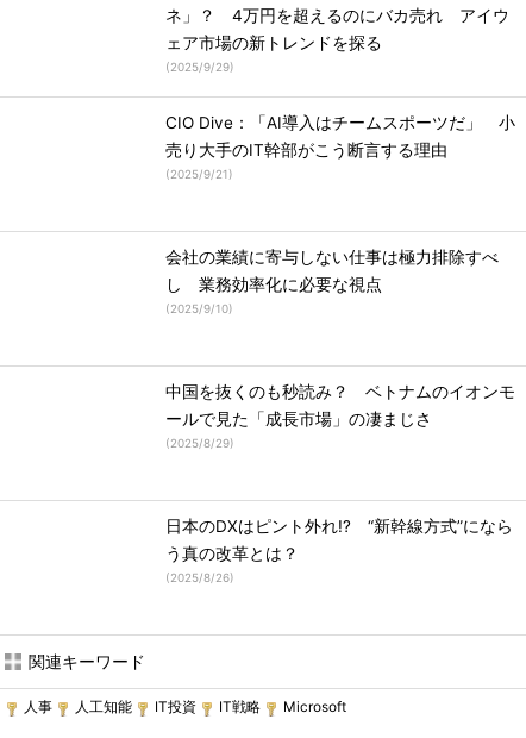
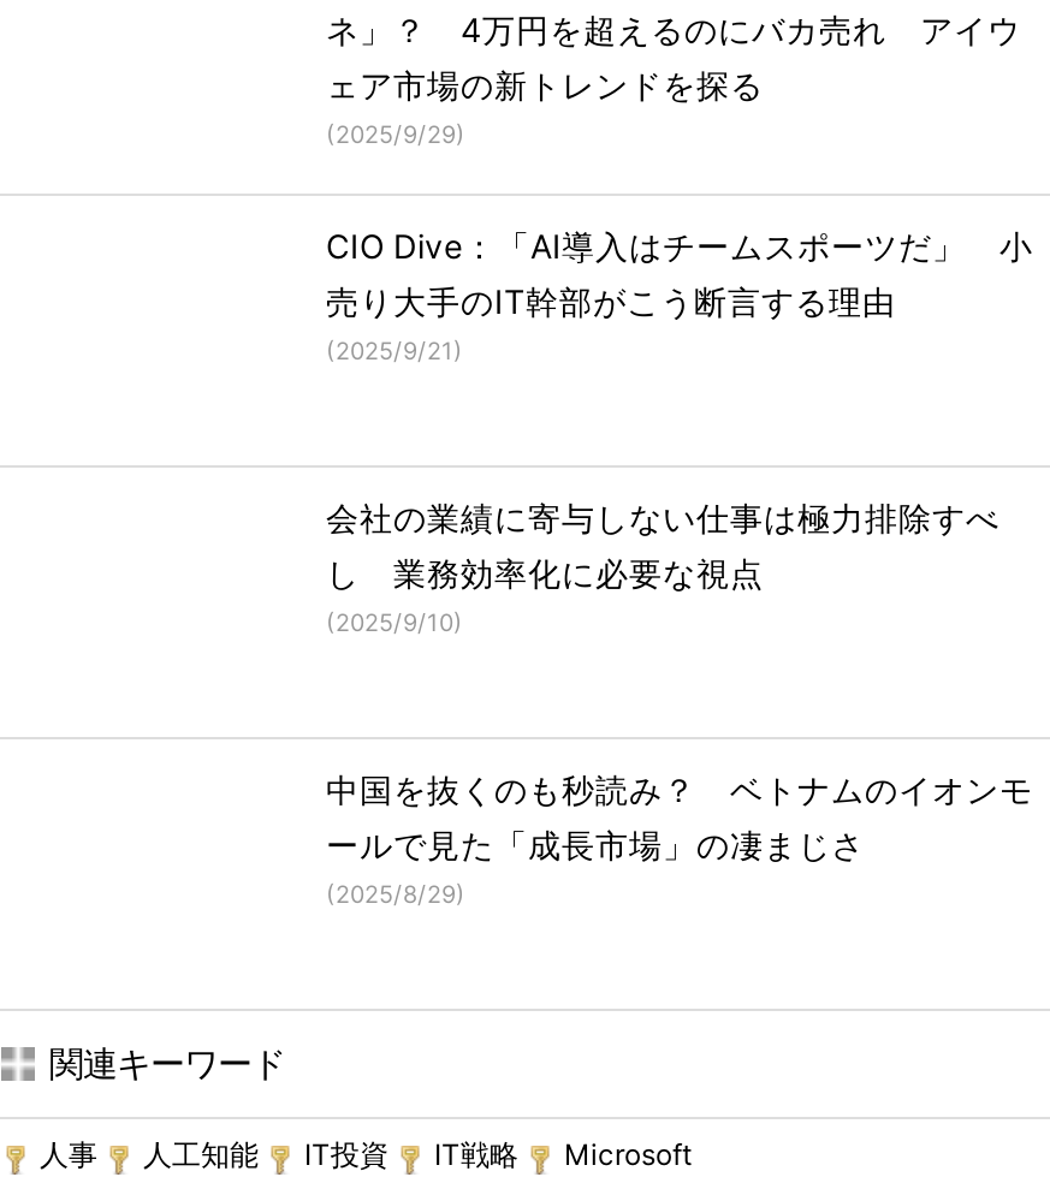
- 日本のDXはピント外れ!? “新幹線方式”になら
- う真の改革とは？
- (2025/8/26)
